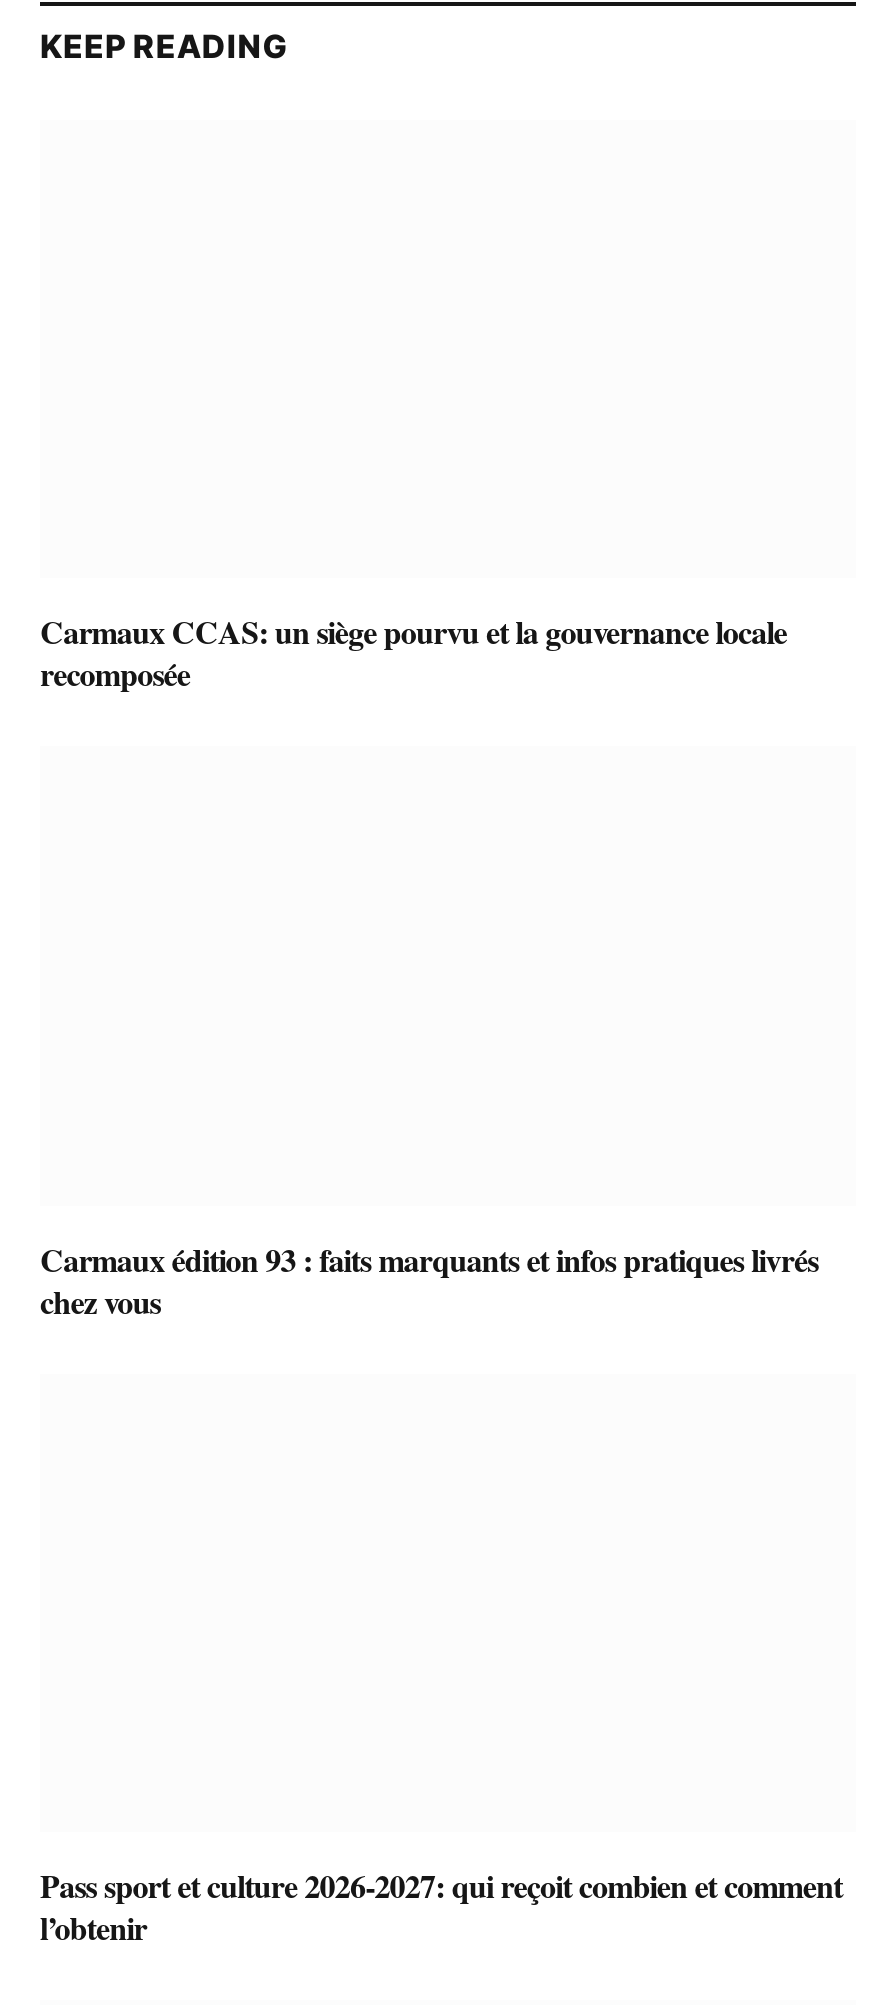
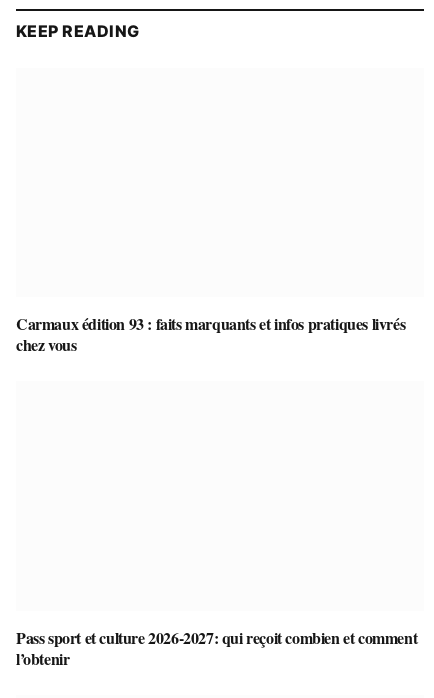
- Carmaux CCAS: un siège pourvu et la gouvernance locale
- recomposée
